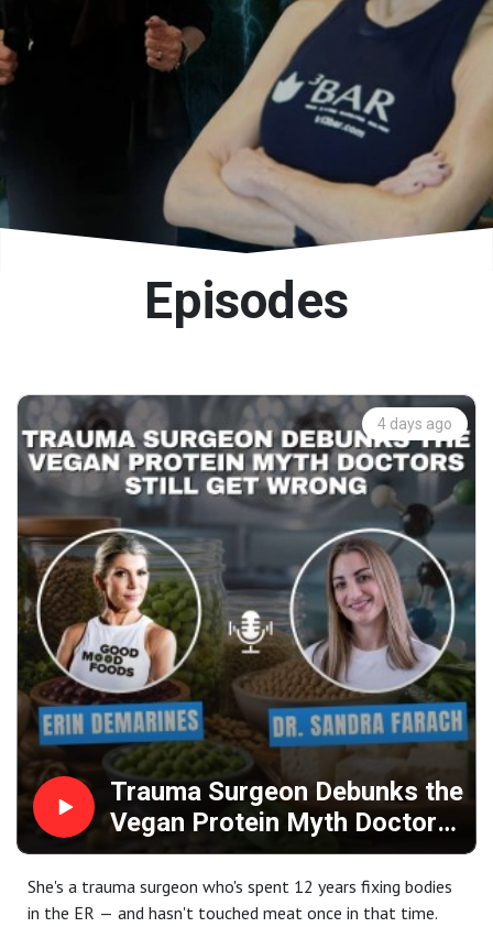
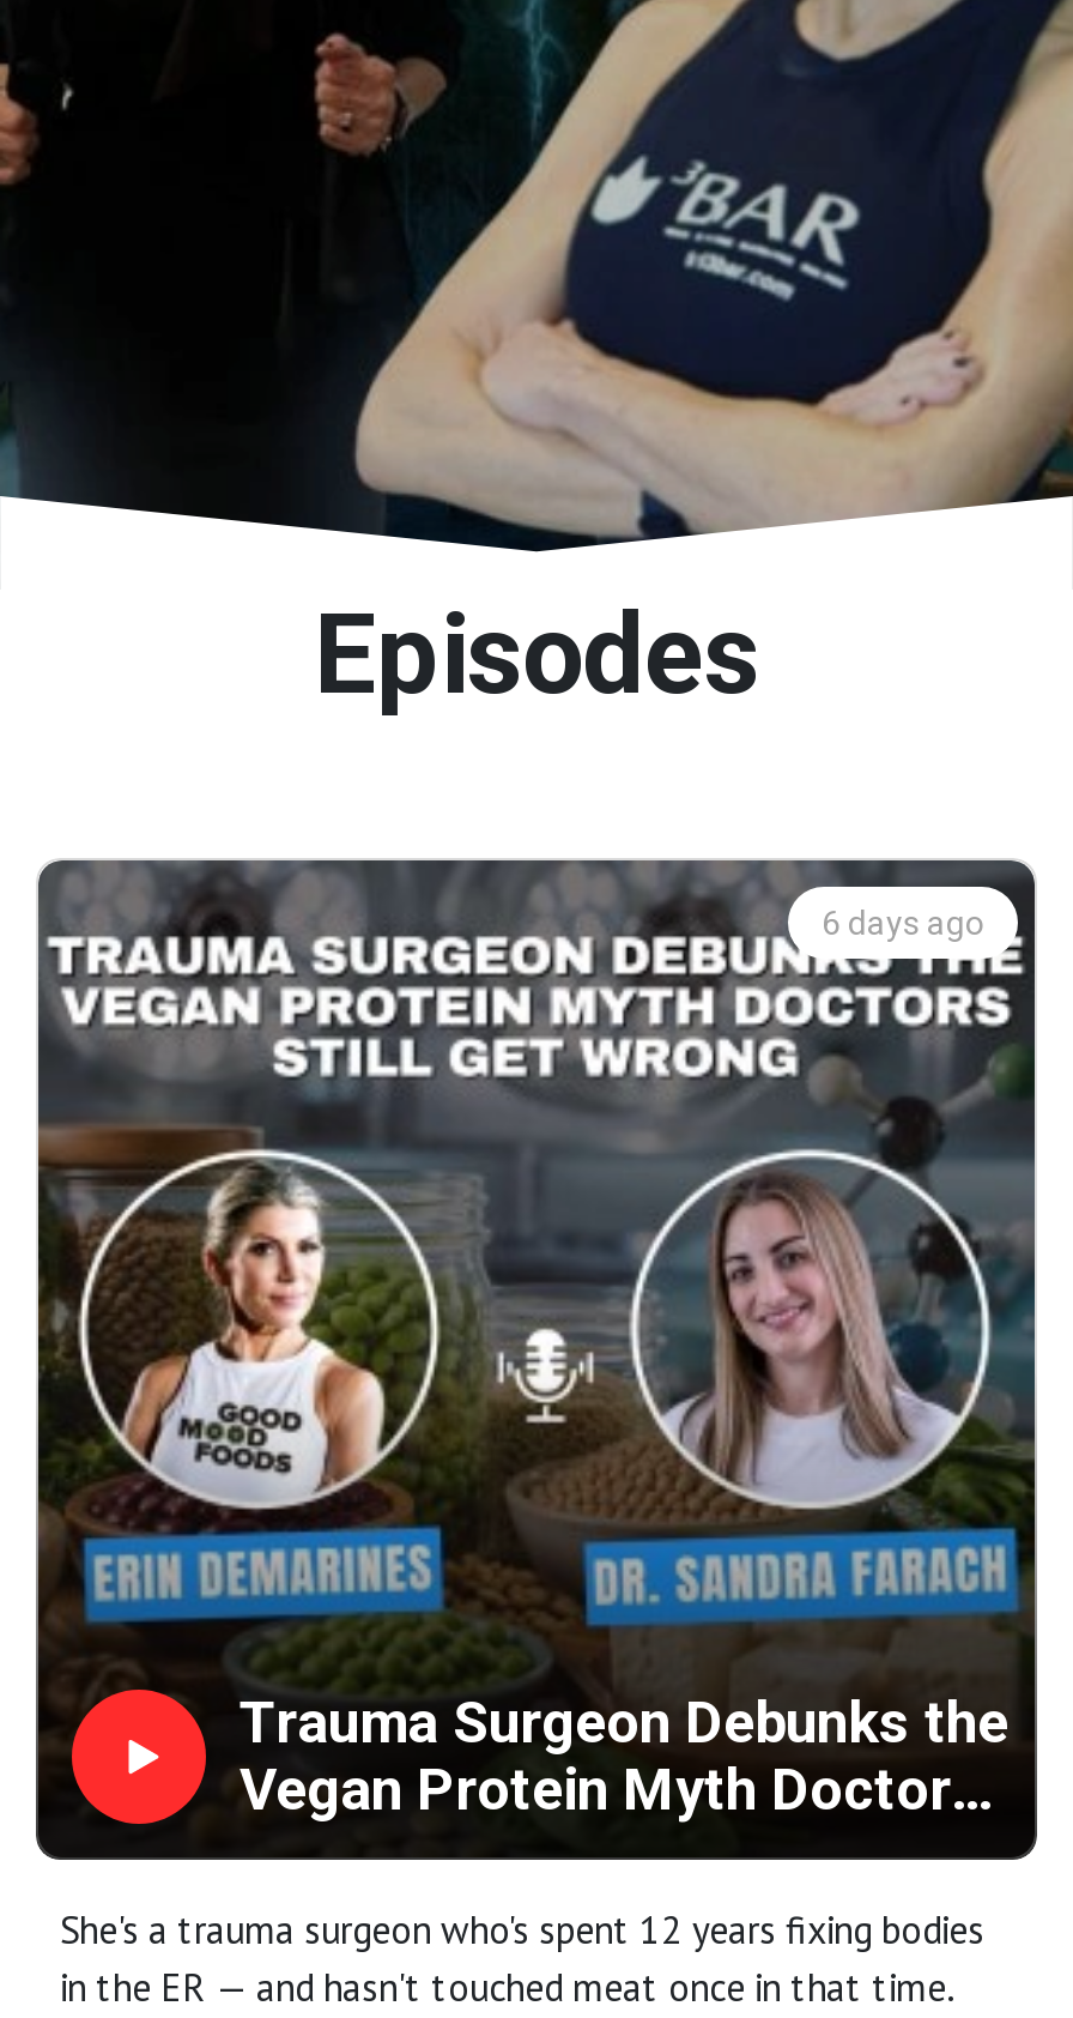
- 4 days ago
+ 6 days ago
